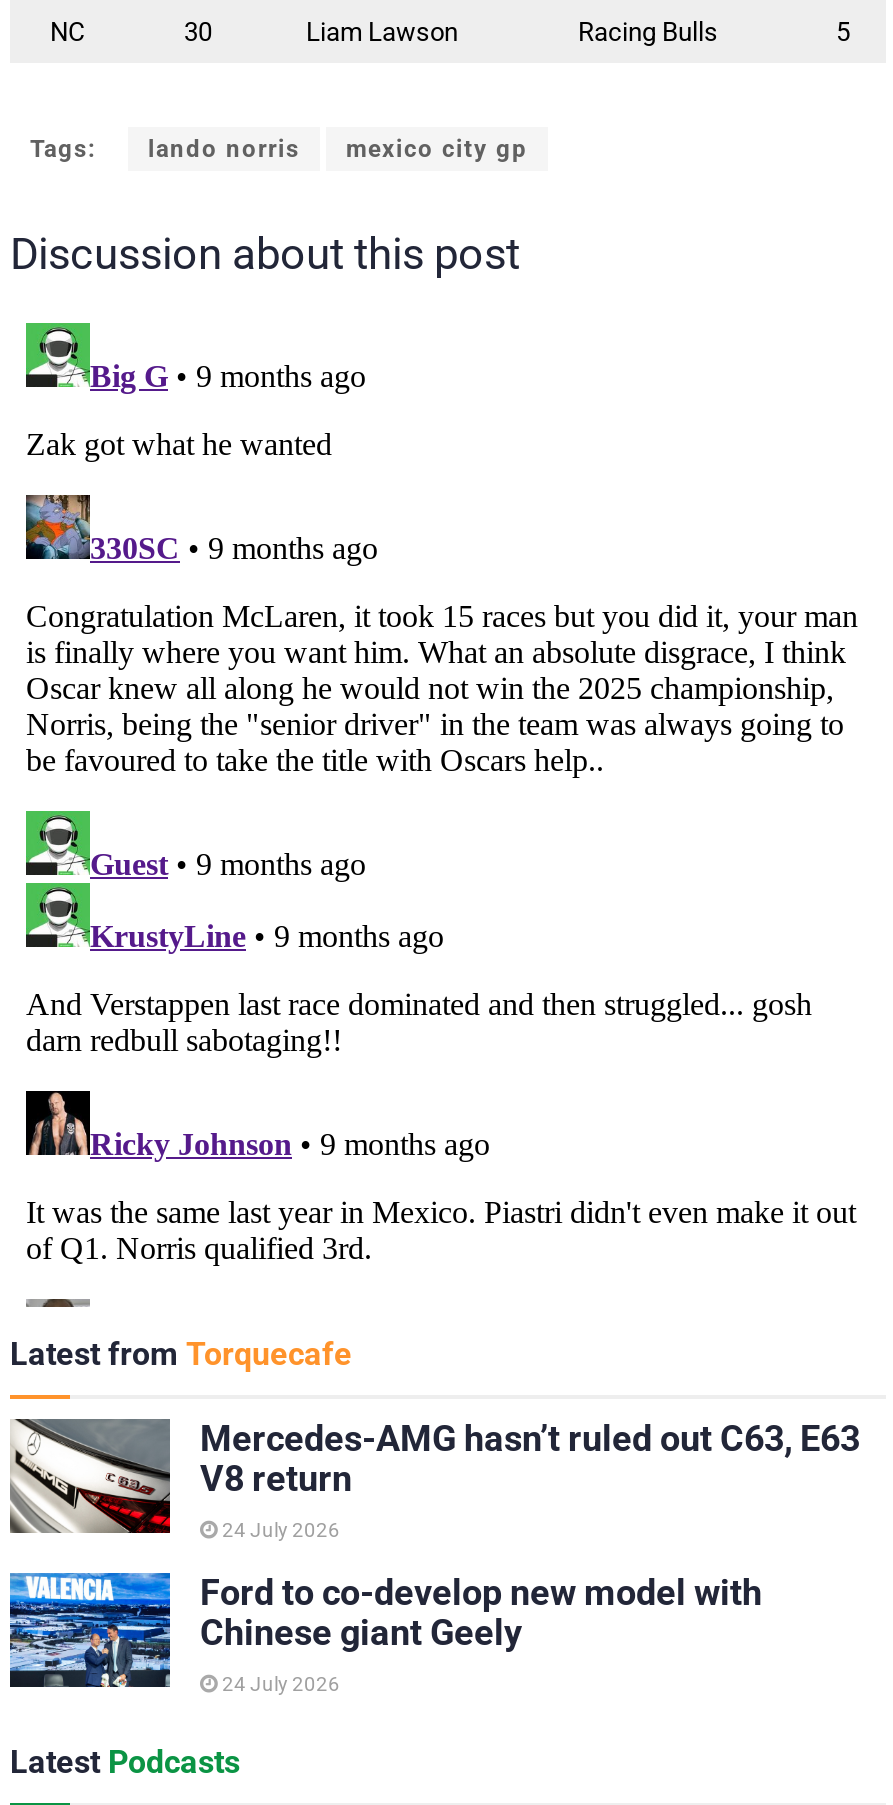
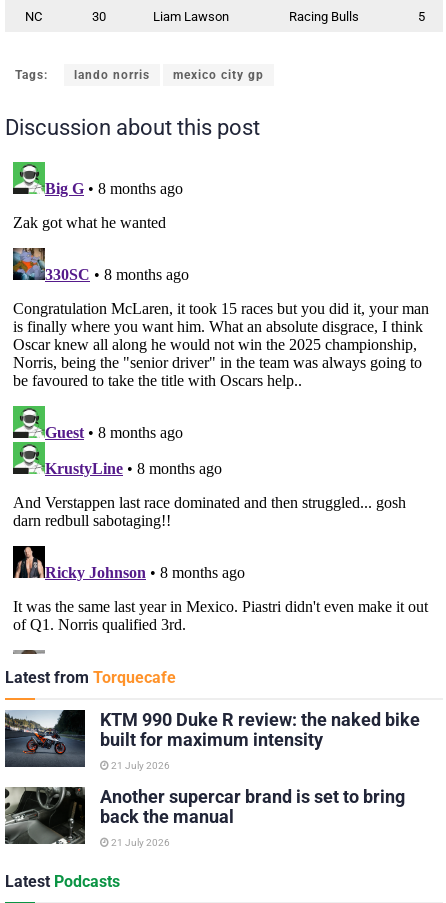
- [image]
- Mercedes-AMG hasn’t ruled out C63, E63
- V8 return
+ [image]
+ KTM 990 Duke R review: the naked bike
+ built for maximum intensity

- 24 July 2026
+ 21 July 2026

- [image]
- Ford to co-develop new model with
- Chinese giant Geely
+ [image]
+ Another supercar brand is set to bring
+ back the manual

- 24 July 2026
+ 21 July 2026
